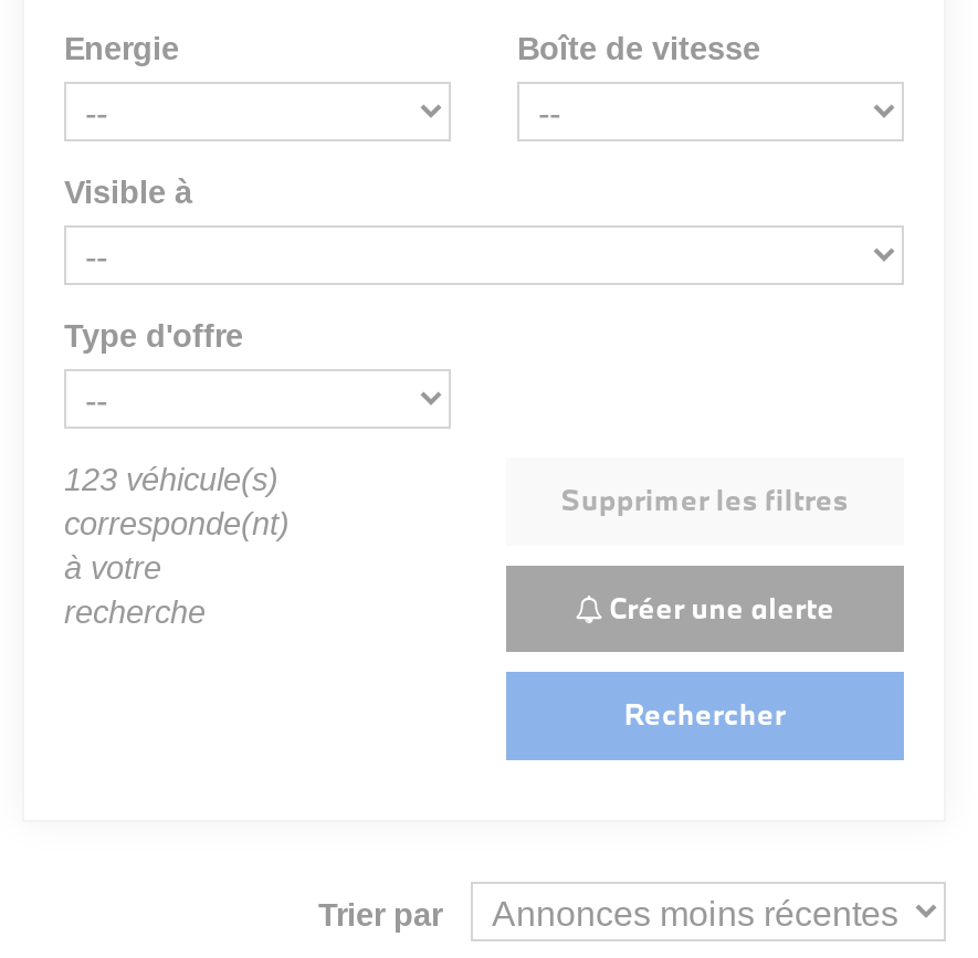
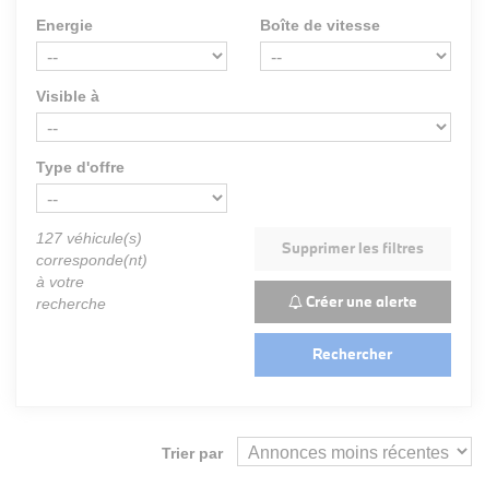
- 123 véhicule(s)
+ 127 véhicule(s)
